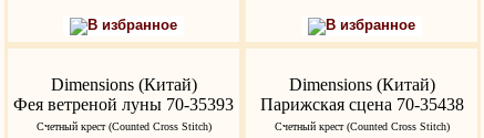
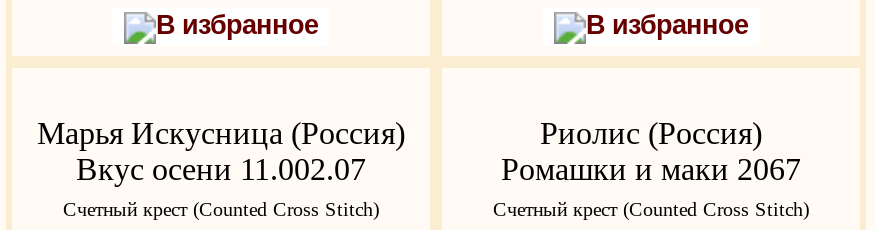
- Dimensions (Китай)
- Фея ветреной луны 70-35393
+ Марья Искусница (Россия)
+ Вкус осени 11.002.07

- Dimensions (Китай)
- Парижская сцена 70-35438
+ Риолис (Россия)
+ Ромашки и маки 2067
